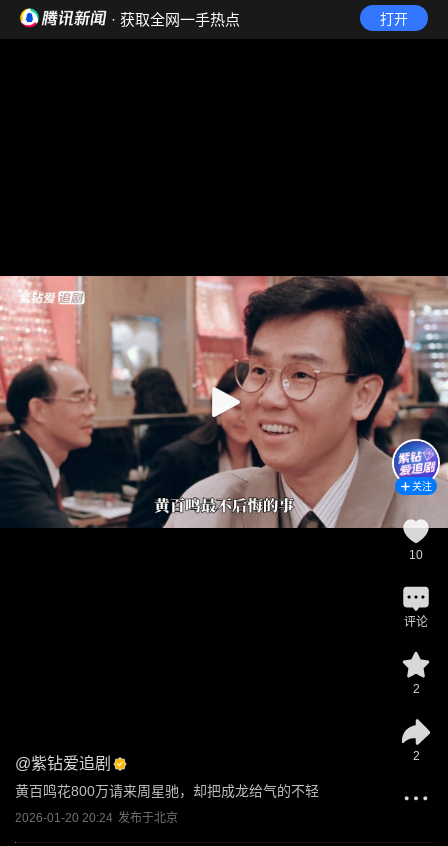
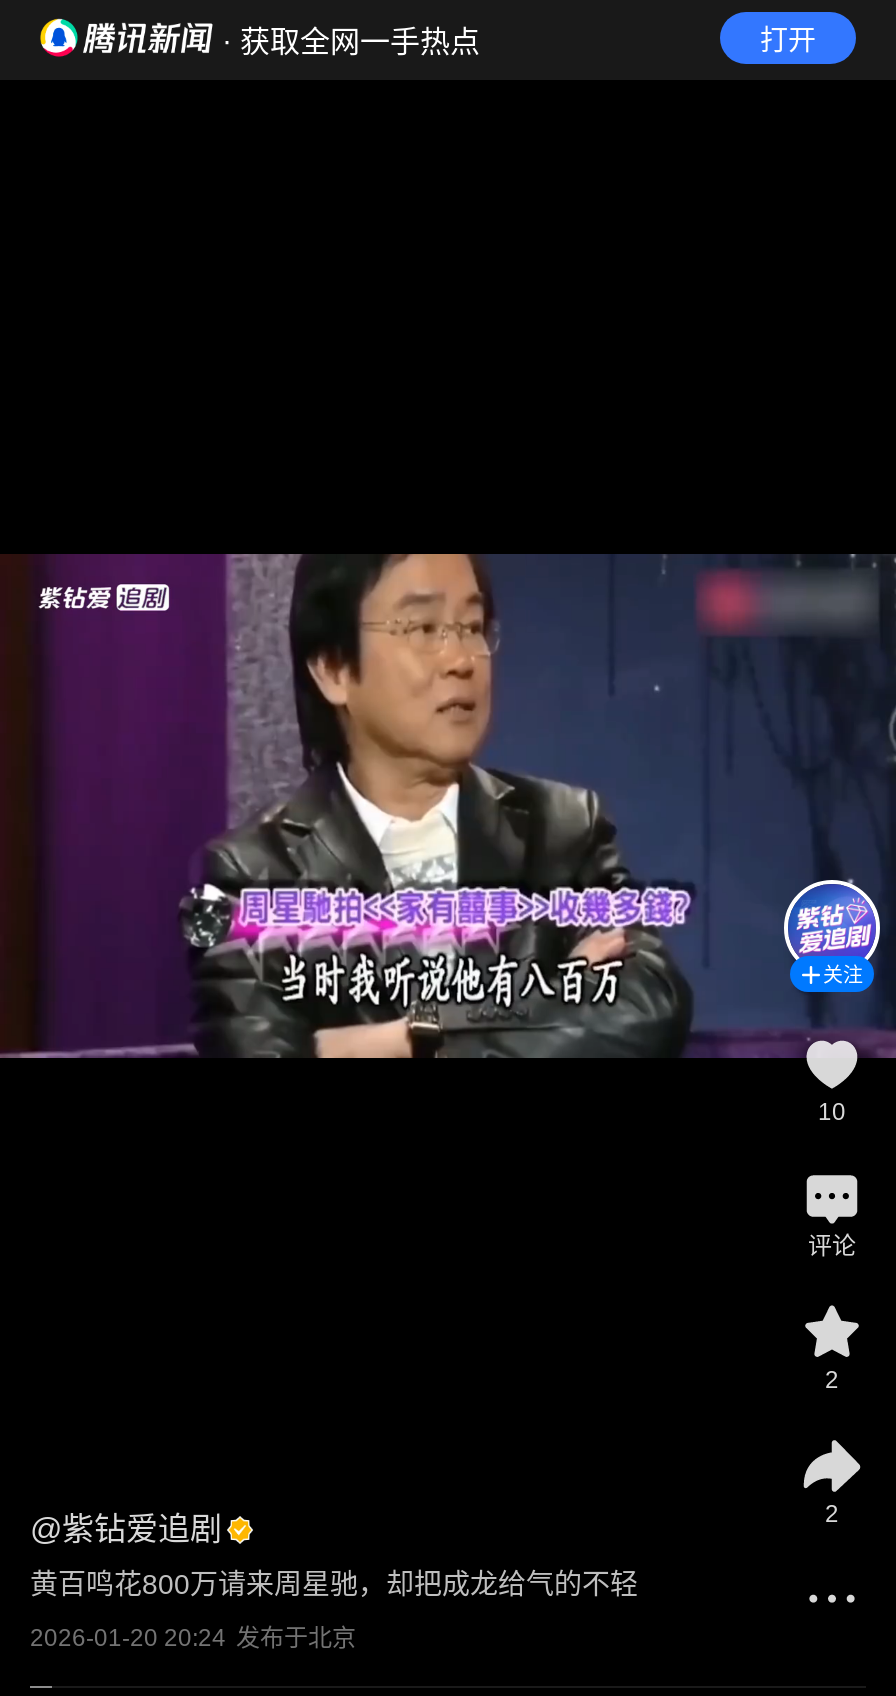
- [image]
+ [image]
